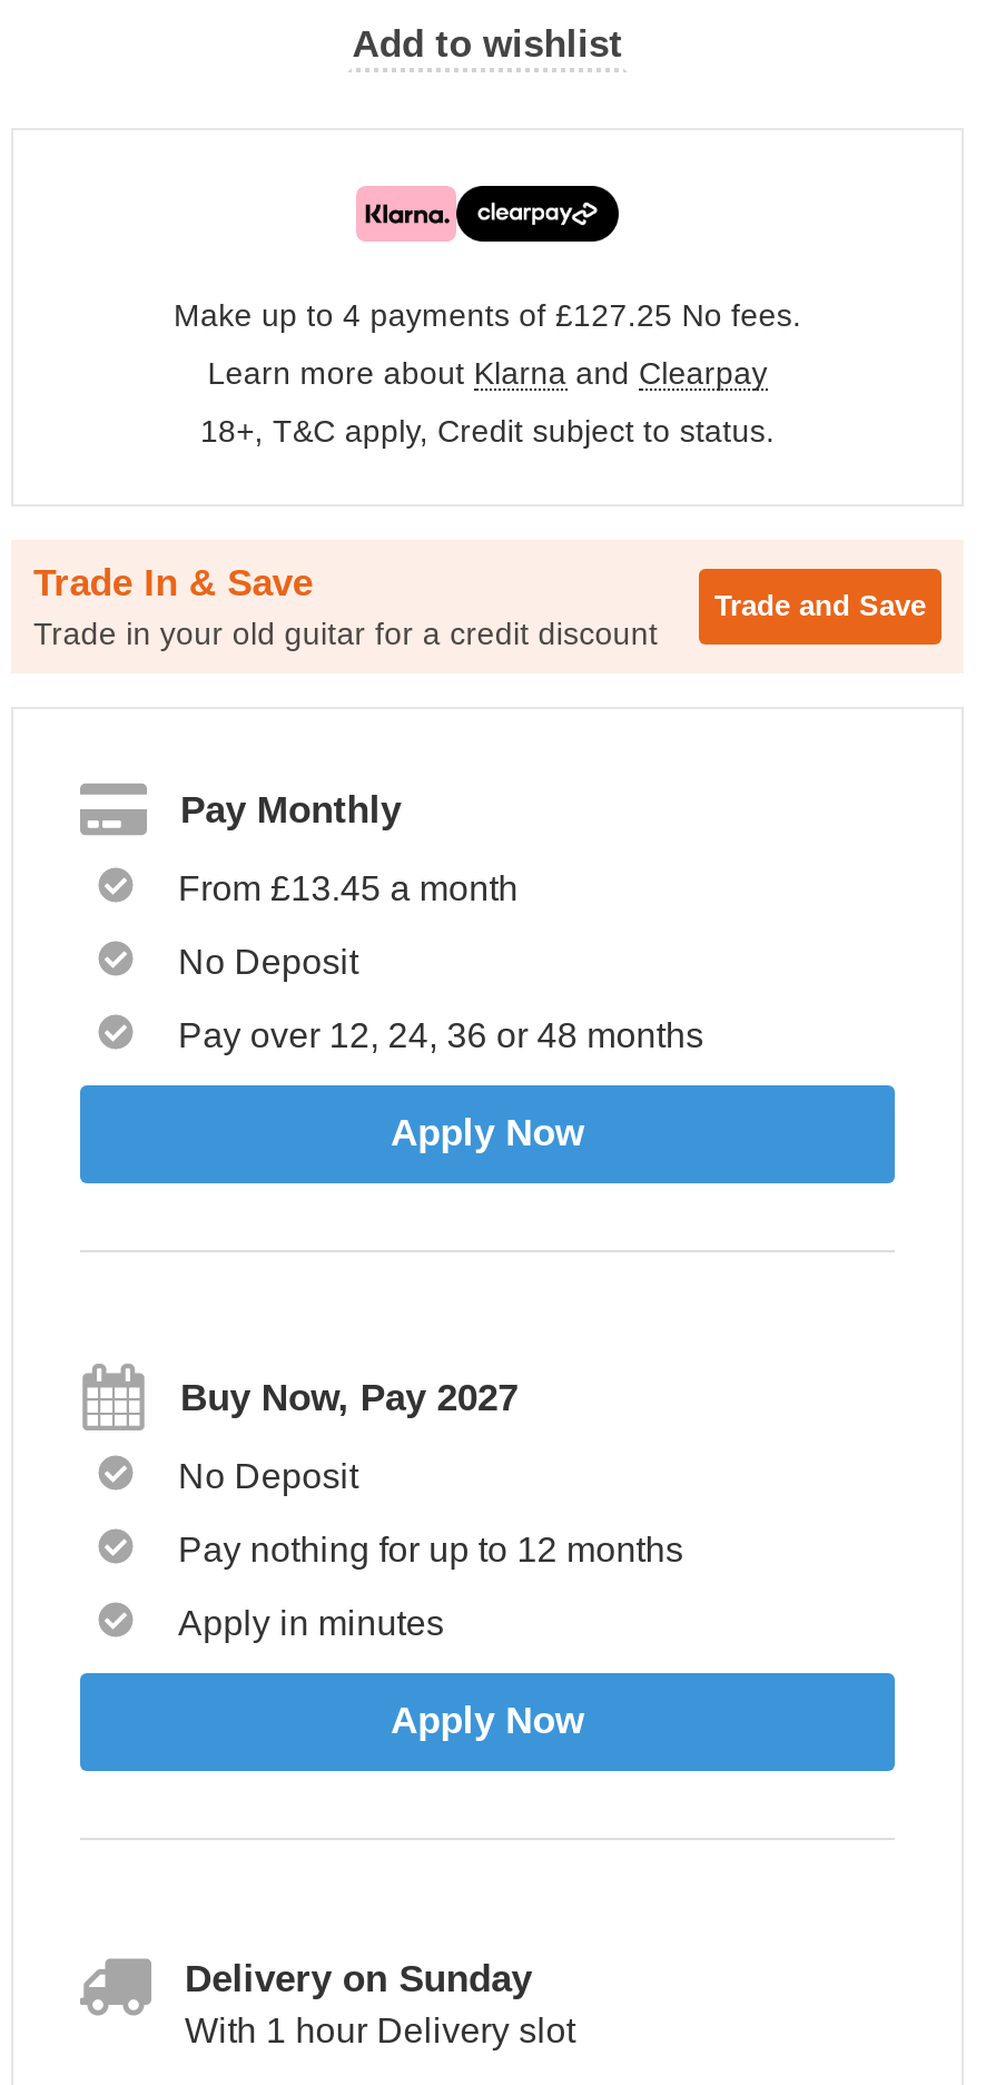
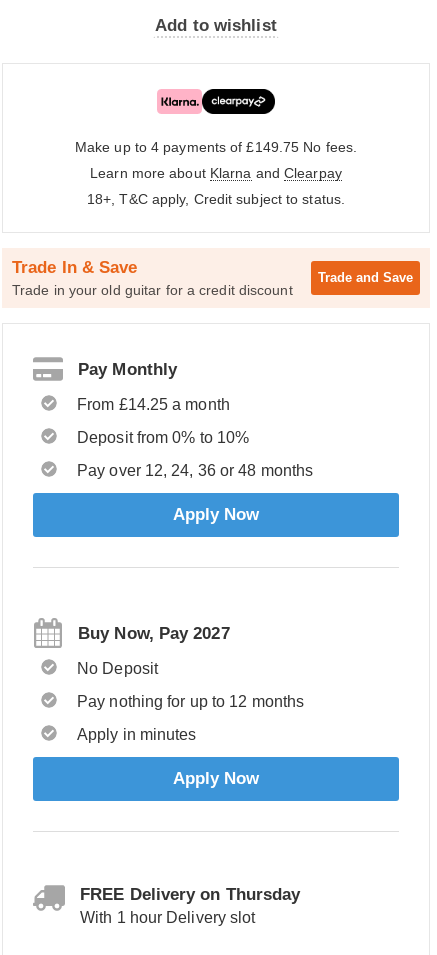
- Make up to 4 payments of £127.25 No fees.
+ Make up to 4 payments of £149.75 No fees.

- From £13.45 a month
+ From £14.25 a month

- No Deposit
+ Deposit from 0% to 10%

- Delivery on Sunday
+ FREE Delivery on Thursday
